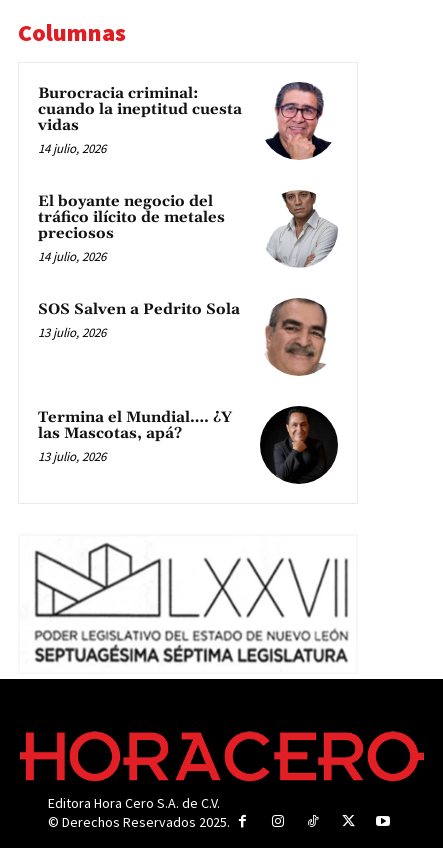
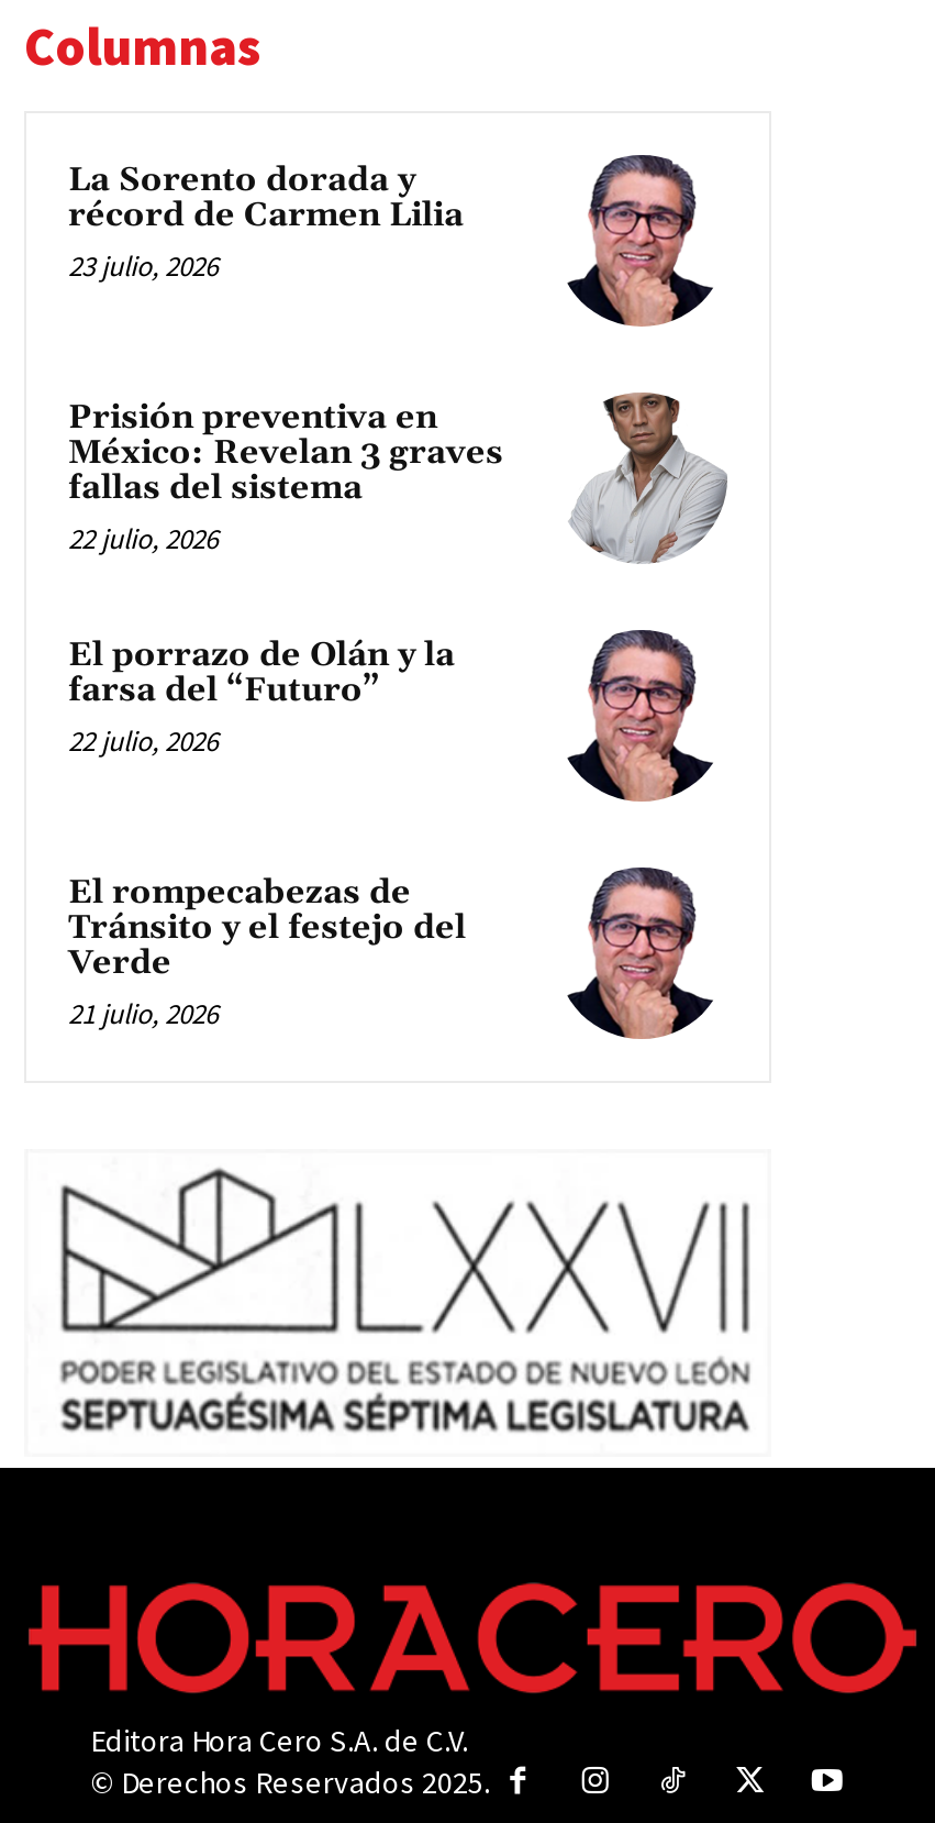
- Burocracia criminal:
- cuando la ineptitud cuesta
- vidas
- 14 julio, 2026
+ La Sorento dorada y
+ récord de Carmen Lilia
+ 23 julio, 2026

- El boyante negocio del
- tráfico ilícito de metales
- preciosos
- 14 julio, 2026
+ Prisión preventiva en
+ México: Revelan 3 graves
+ fallas del sistema
+ 22 julio, 2026

- SOS Salven a Pedrito Sola
- 13 julio, 2026
+ El porrazo de Olán y la
+ farsa del “Futuro”
+ 22 julio, 2026

- [image]
+ [image]

- Termina el Mundial…. ¿Y
- las Mascotas, apá?
- 13 julio, 2026
+ El rompecabezas de
+ Tránsito y el festejo del
+ Verde
+ 21 julio, 2026

- [image]
+ [image]
